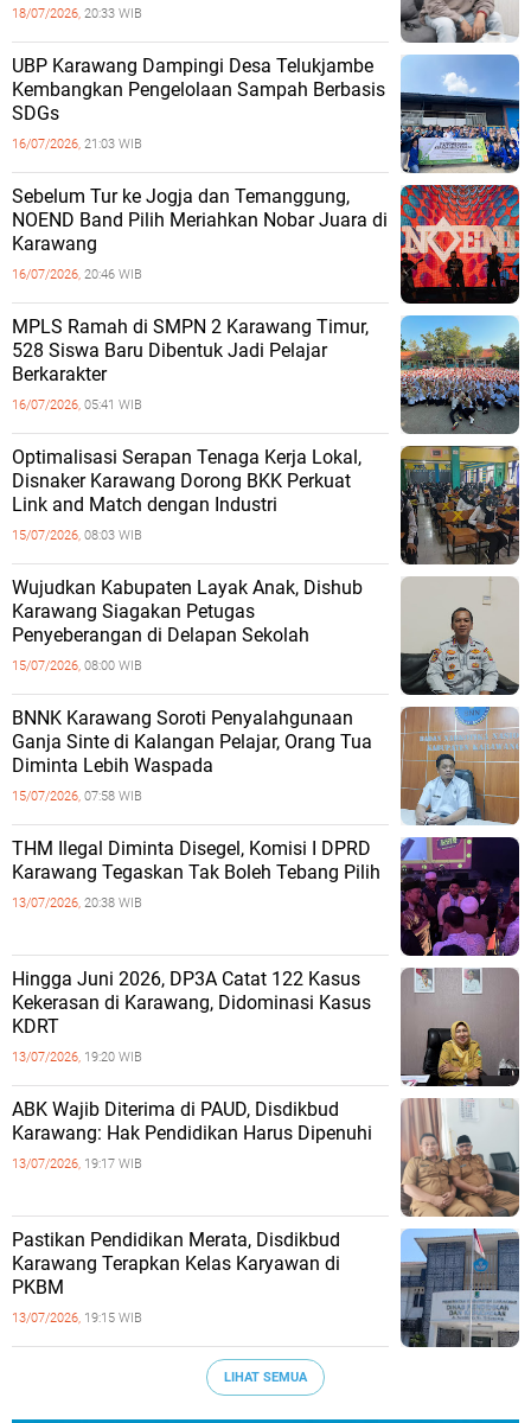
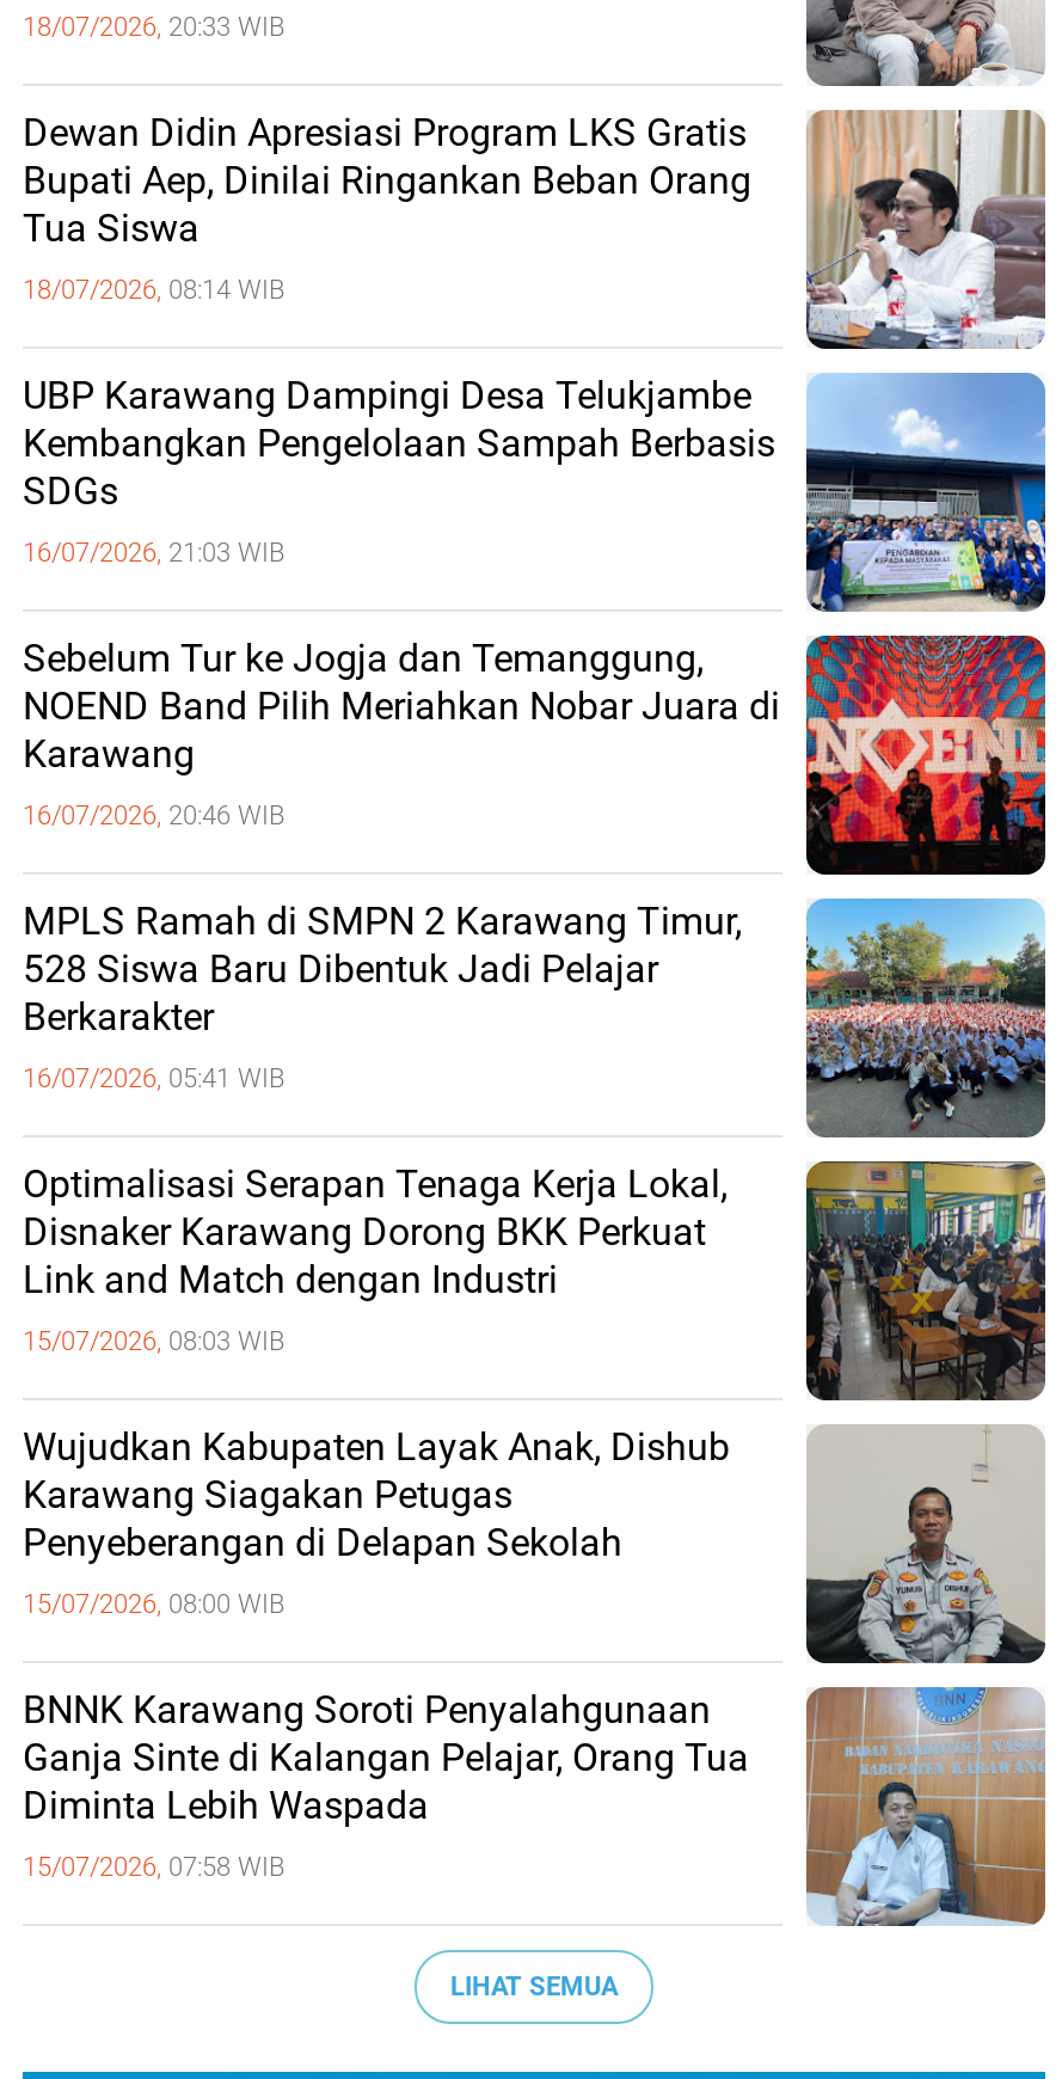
+ [image]
+ Dewan Didin Apresiasi Program LKS Gratis
+ Bupati Aep, Dinilai Ringankan Beban Orang
+ Tua Siswa
+ 18/07/2026, 08:14 WIB

moved down: [image] | UBP Karawang Dampingi Desa Telukjambe | Kembangkan Pengelolaan Sampah Berbasis | ... | Diminta Lebih Waspada | 15/07/2026, 07:58 WIB

- [image]
- THM Ilegal Diminta Disegel, Komisi I DPRD
- Karawang Tegaskan Tak Boleh Tebang Pilih
- 13/07/2026, 20:38 WIB

- [image]
- Hingga Juni 2026, DP3A Catat 122 Kasus
- Kekerasan di Karawang, Didominasi Kasus
- KDRT
- 13/07/2026, 19:20 WIB
- ABK Wajib Diterima di PAUD, Disdikbud
- Karawang: Hak Pendidikan Harus Dipenuhi
- 13/07/2026, 19:17 WIB

- [image]

- Pastikan Pendidikan Merata, Disdikbud
- Karawang Terapkan Kelas Karyawan di
- PKBM
- 13/07/2026, 19:15 WIB

- [image]
